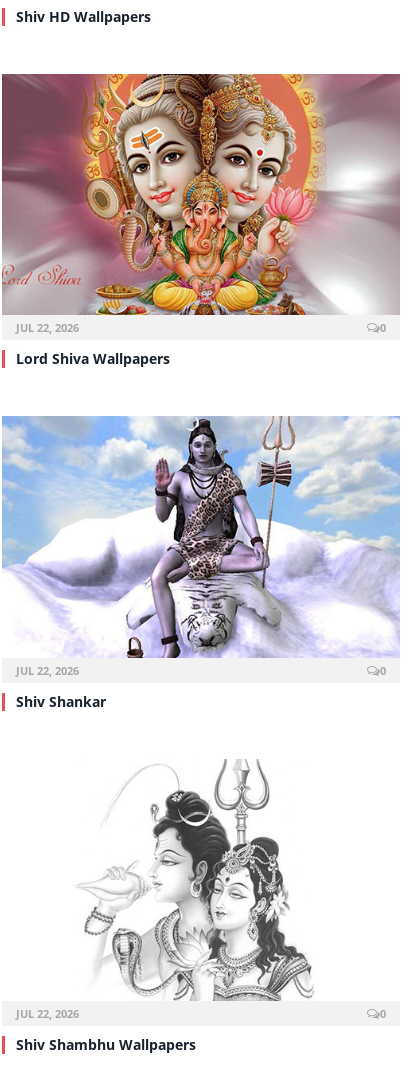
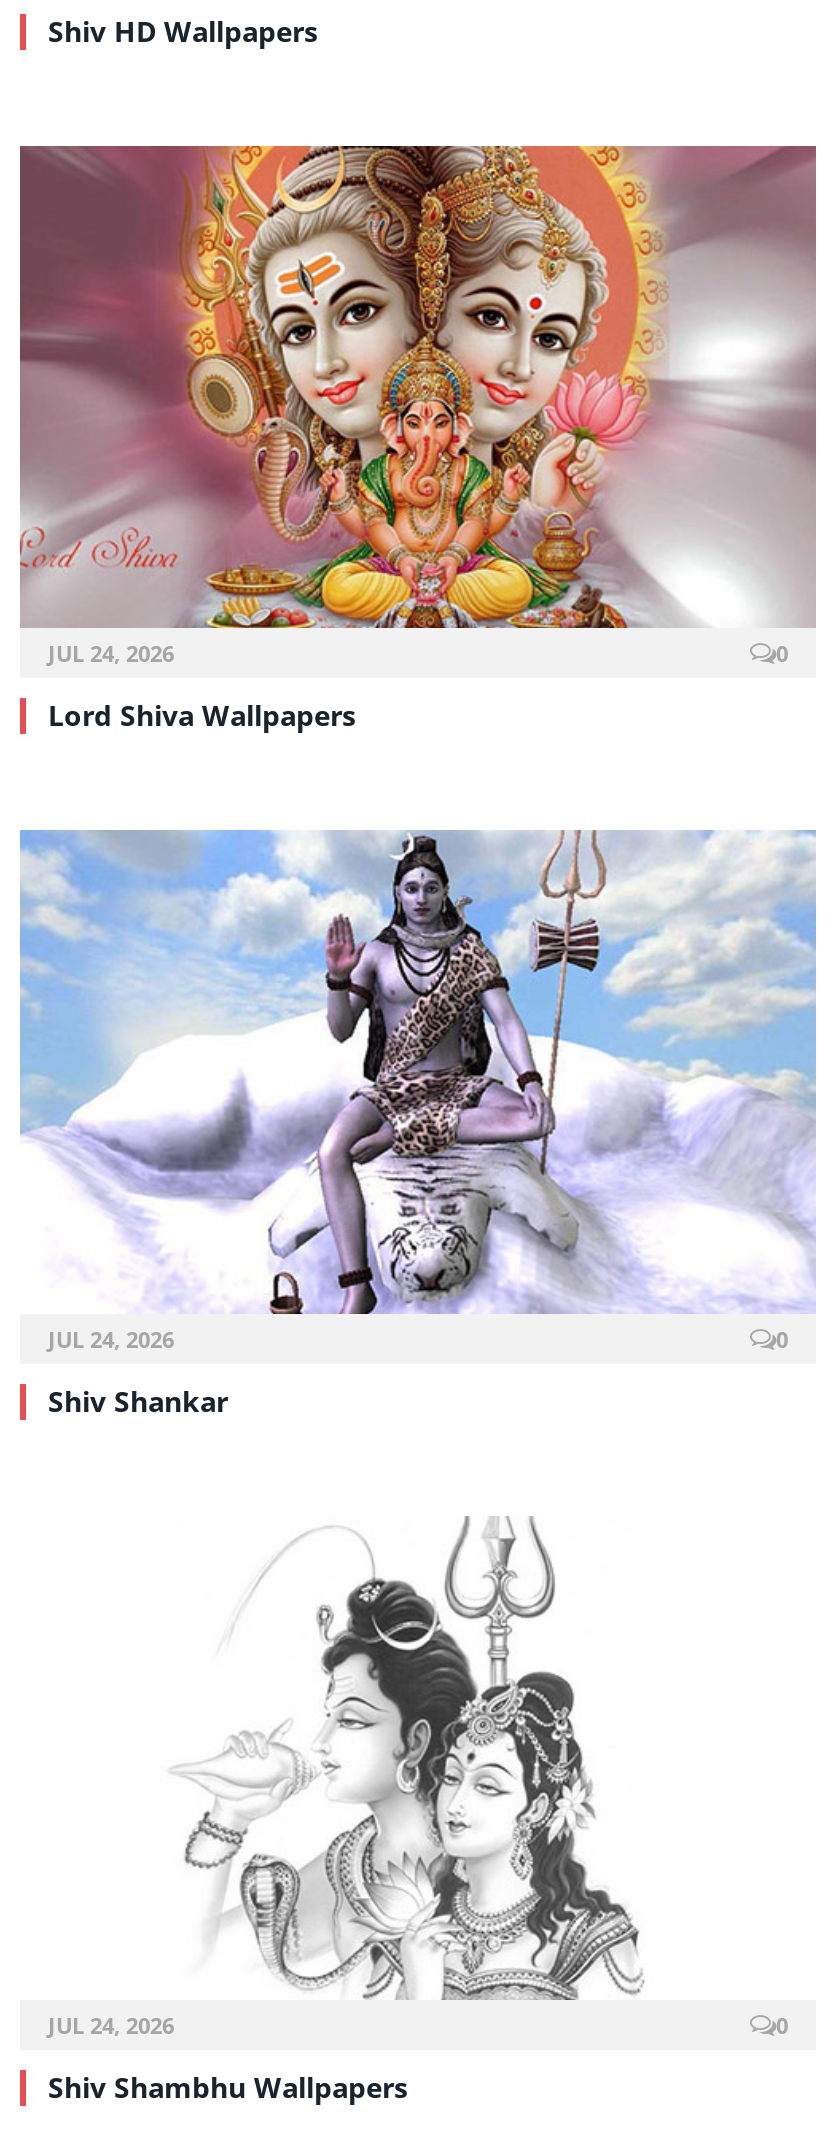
- JUL 22, 2026
+ JUL 24, 2026

- JUL 22, 2026
+ JUL 24, 2026

- JUL 22, 2026
+ JUL 24, 2026
